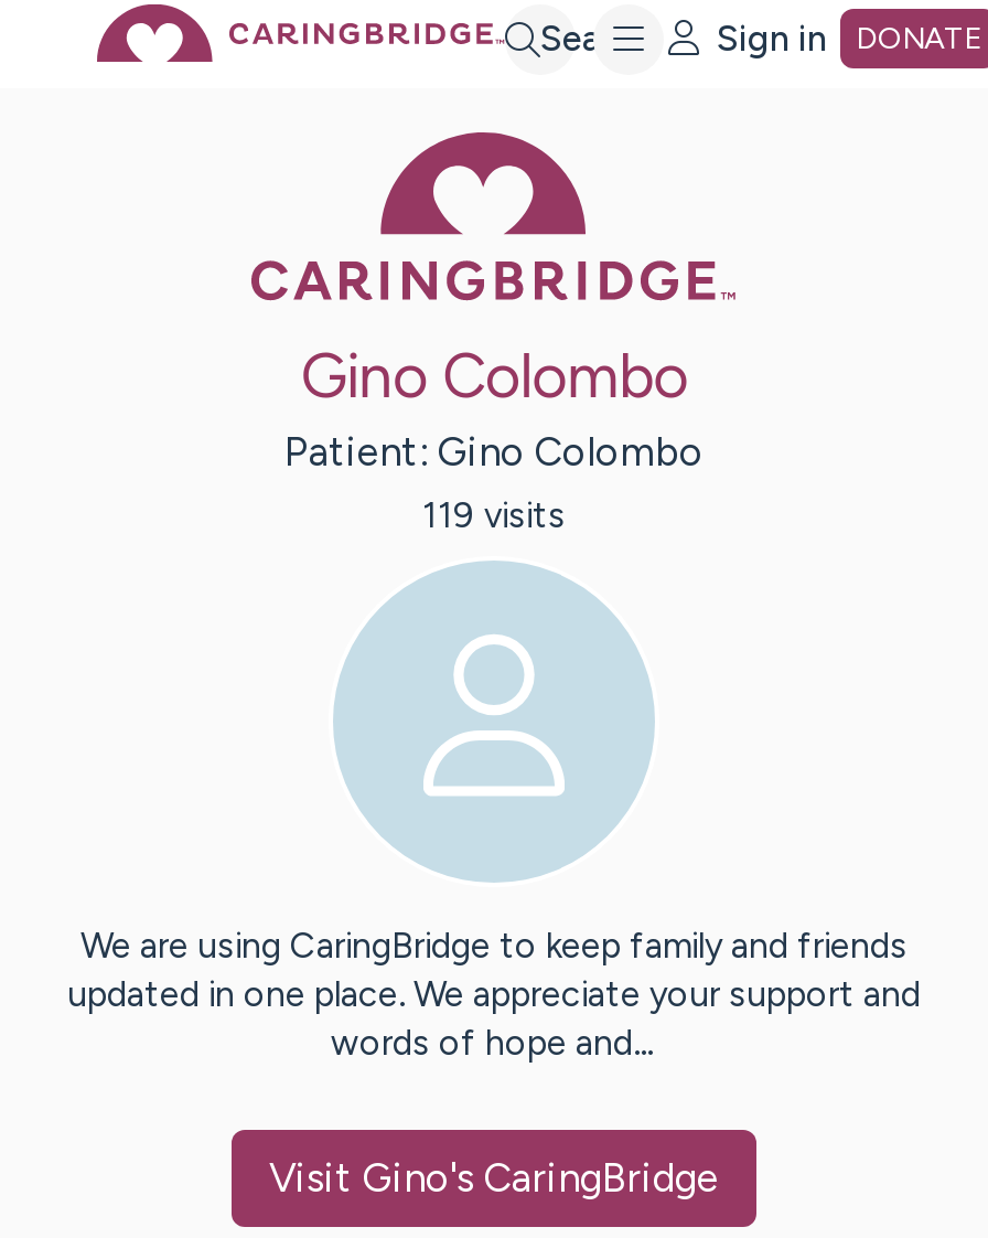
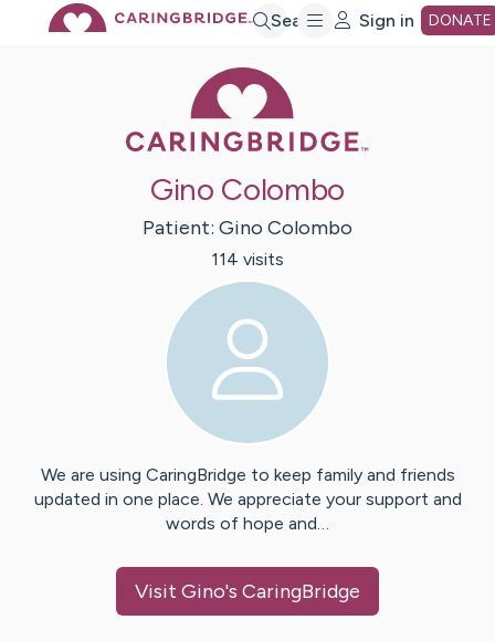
- 119 visits
+ 114 visits
